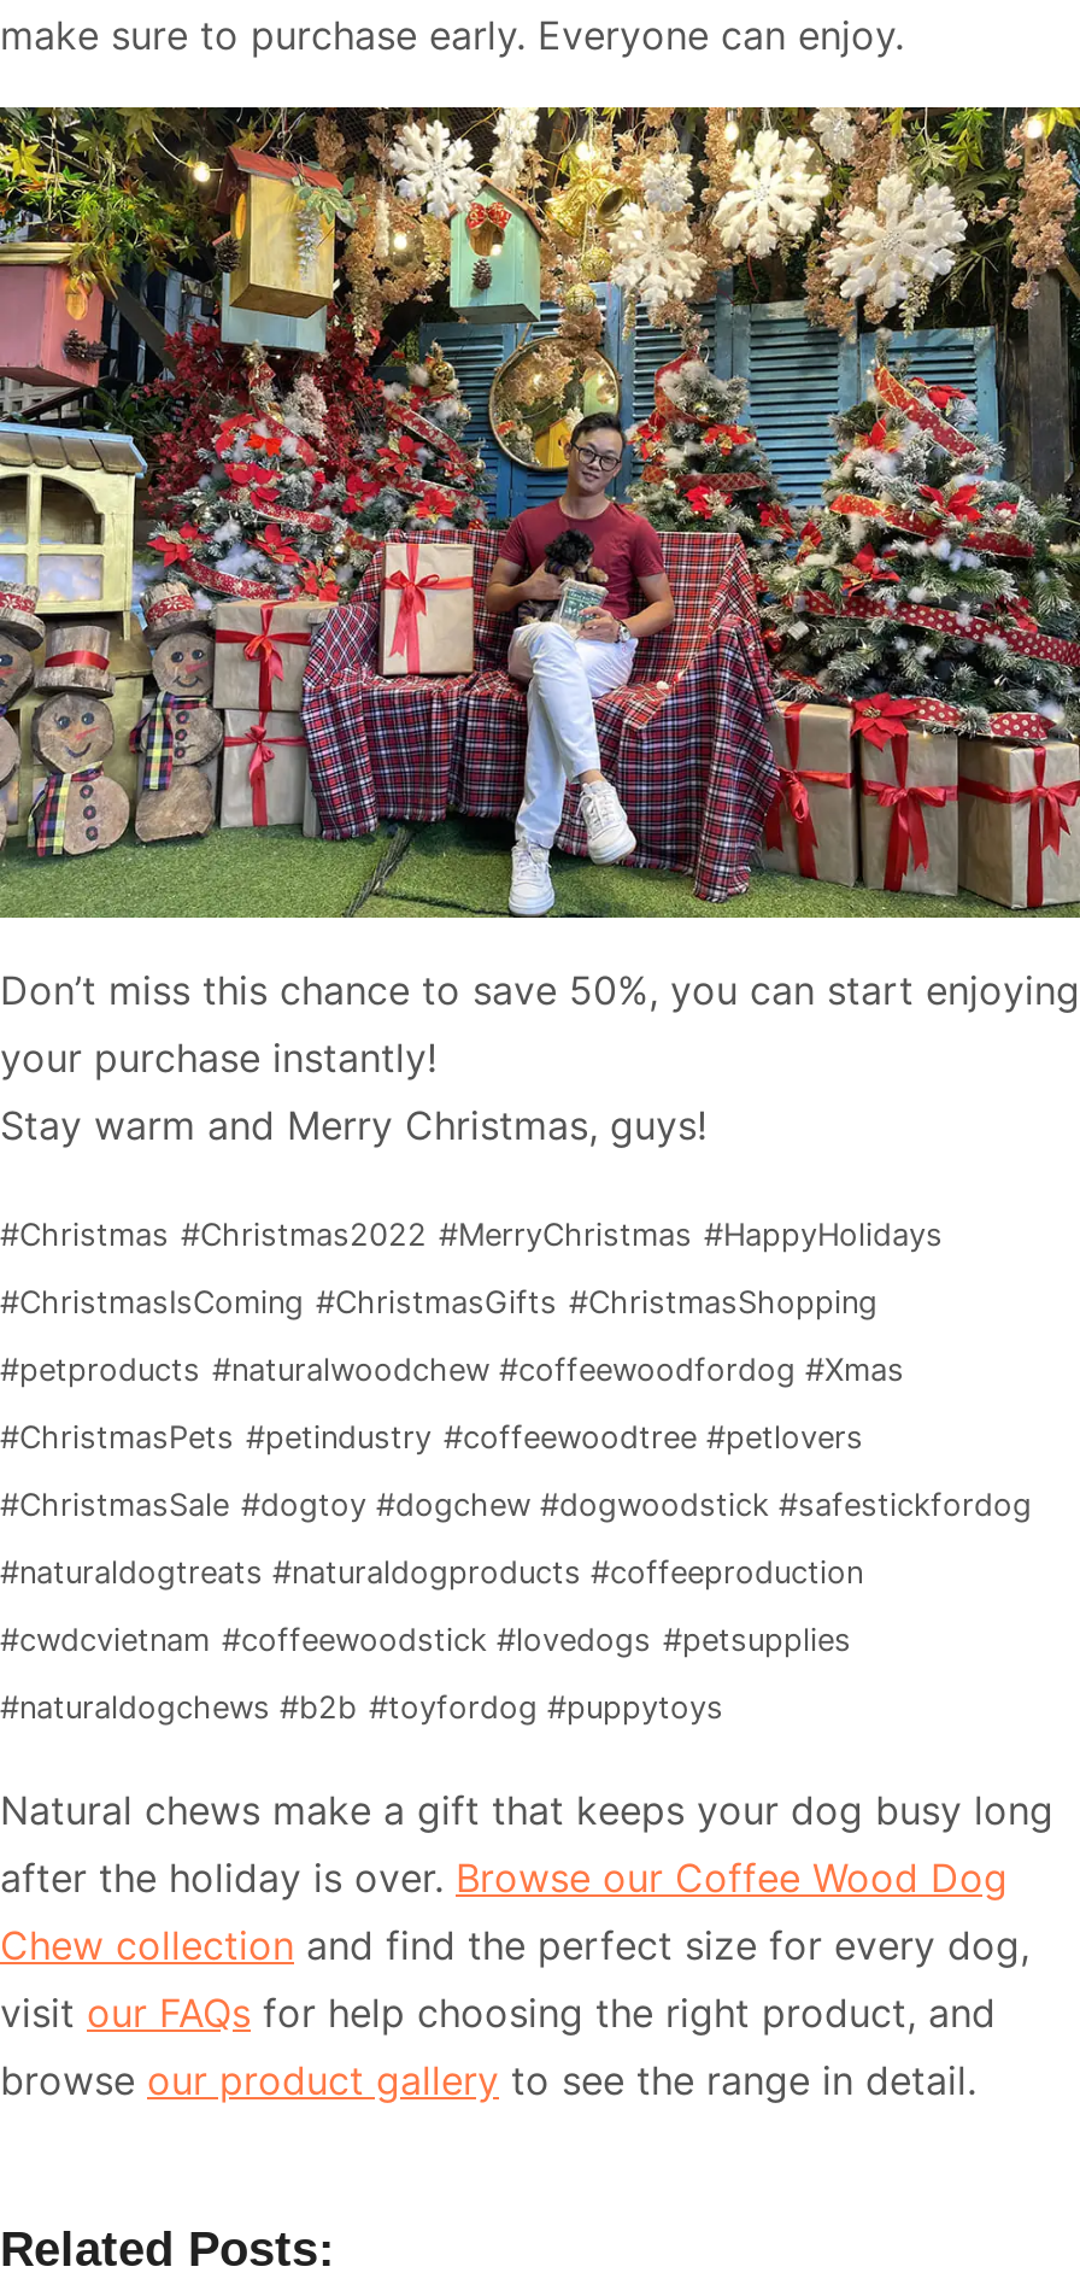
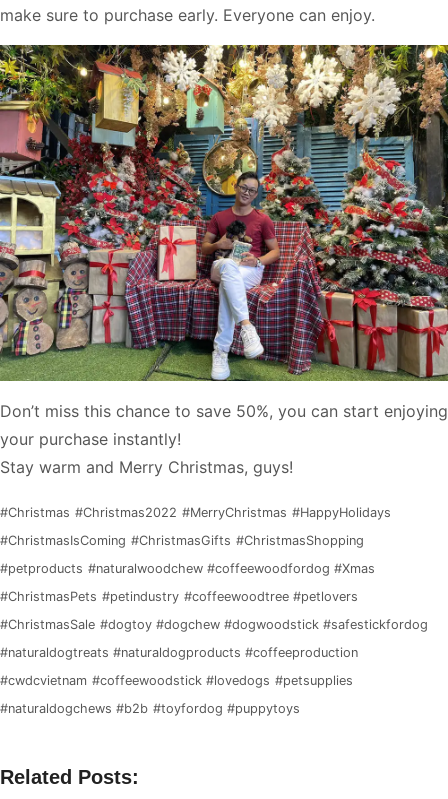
- Natural chews make a gift that keeps your dog busy long
- after the holiday is over. Browse our Coffee Wood Dog
- Chew collection and find the perfect size for every dog,
- visit our FAQs for help choosing the right product, and
- browse our product gallery to see the range in detail.
